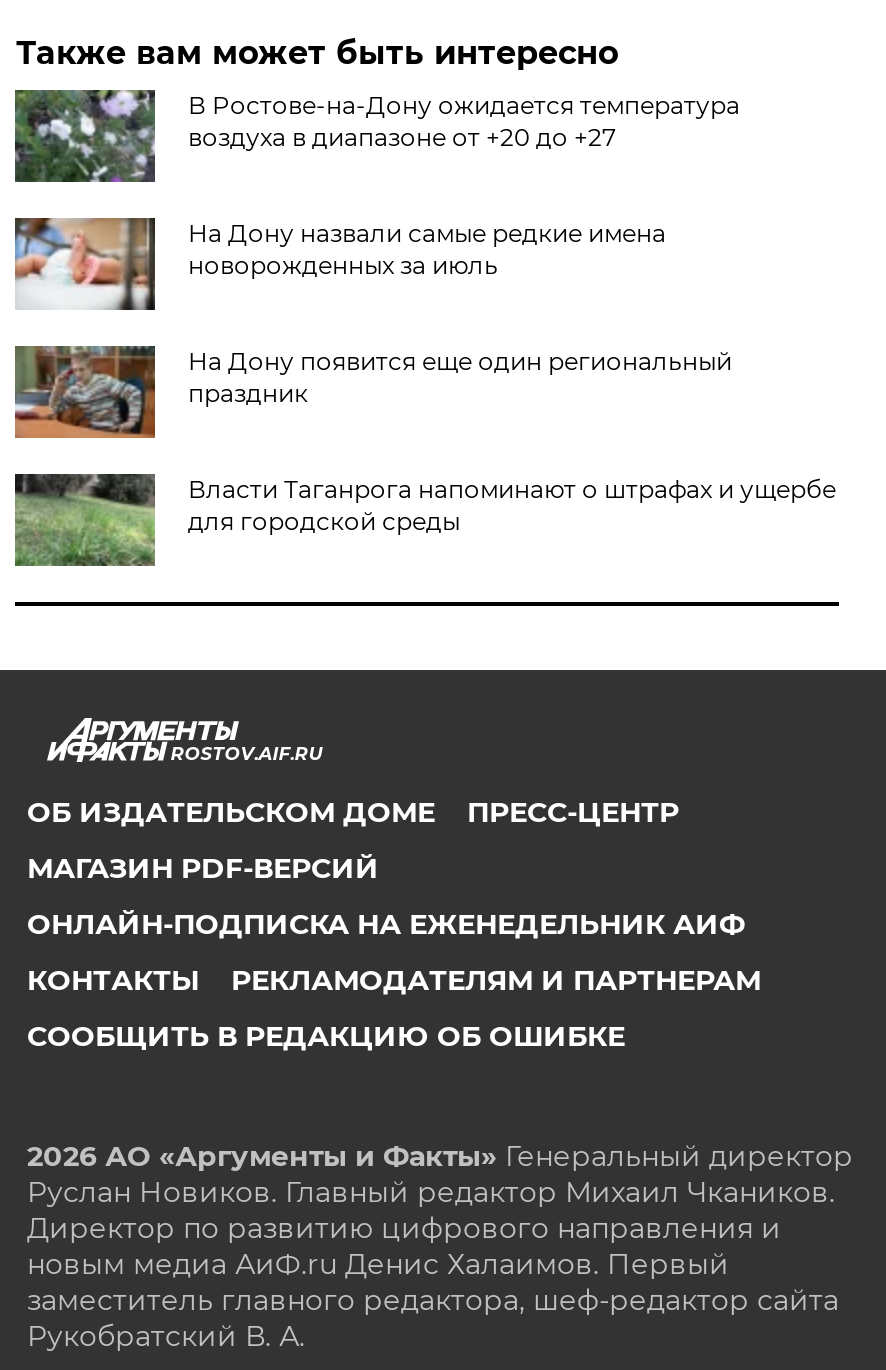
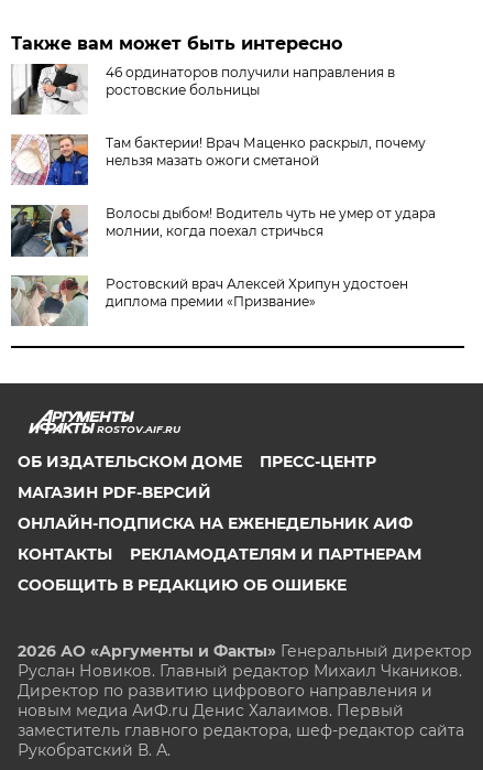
- [image]
- В Ростове‑на‑Дону ожидается температура
- воздуха в диапазоне от +20 до +27
+ [image]
+ 46 ординаторов получили направления в
+ ростовские больницы

- [image]
- На Дону назвали самые редкие имена
- новорожденных за июль
+ [image]
+ Там бактерии! Врач Маценко раскрыл, почему
+ нельзя мазать ожоги сметаной

- [image]
- На Дону появится еще один региональный
- праздник
+ [image]
+ Волосы дыбом! Водитель чуть не умер от удара
+ молнии, когда поехал стричься

- [image]
- Власти Таганрога напоминают о штрафах и ущербе
- для городской среды
+ [image]
+ Ростовский врач Алексей Хрипун удостоен
+ диплома премии «Призвание»
